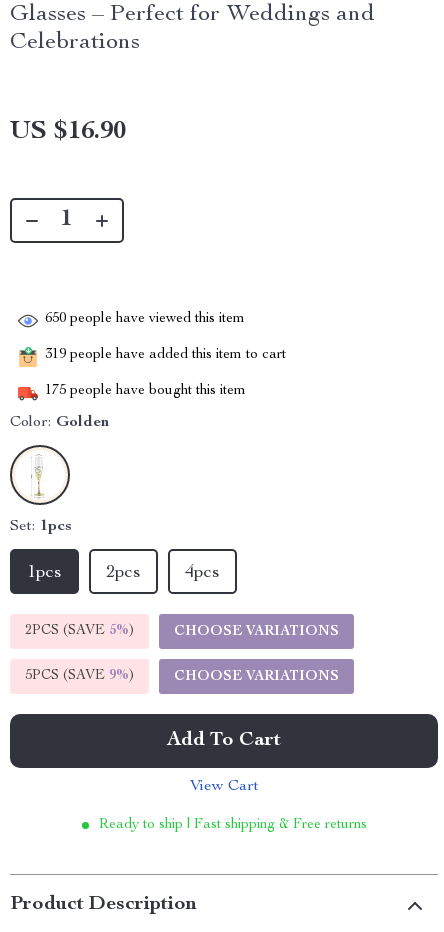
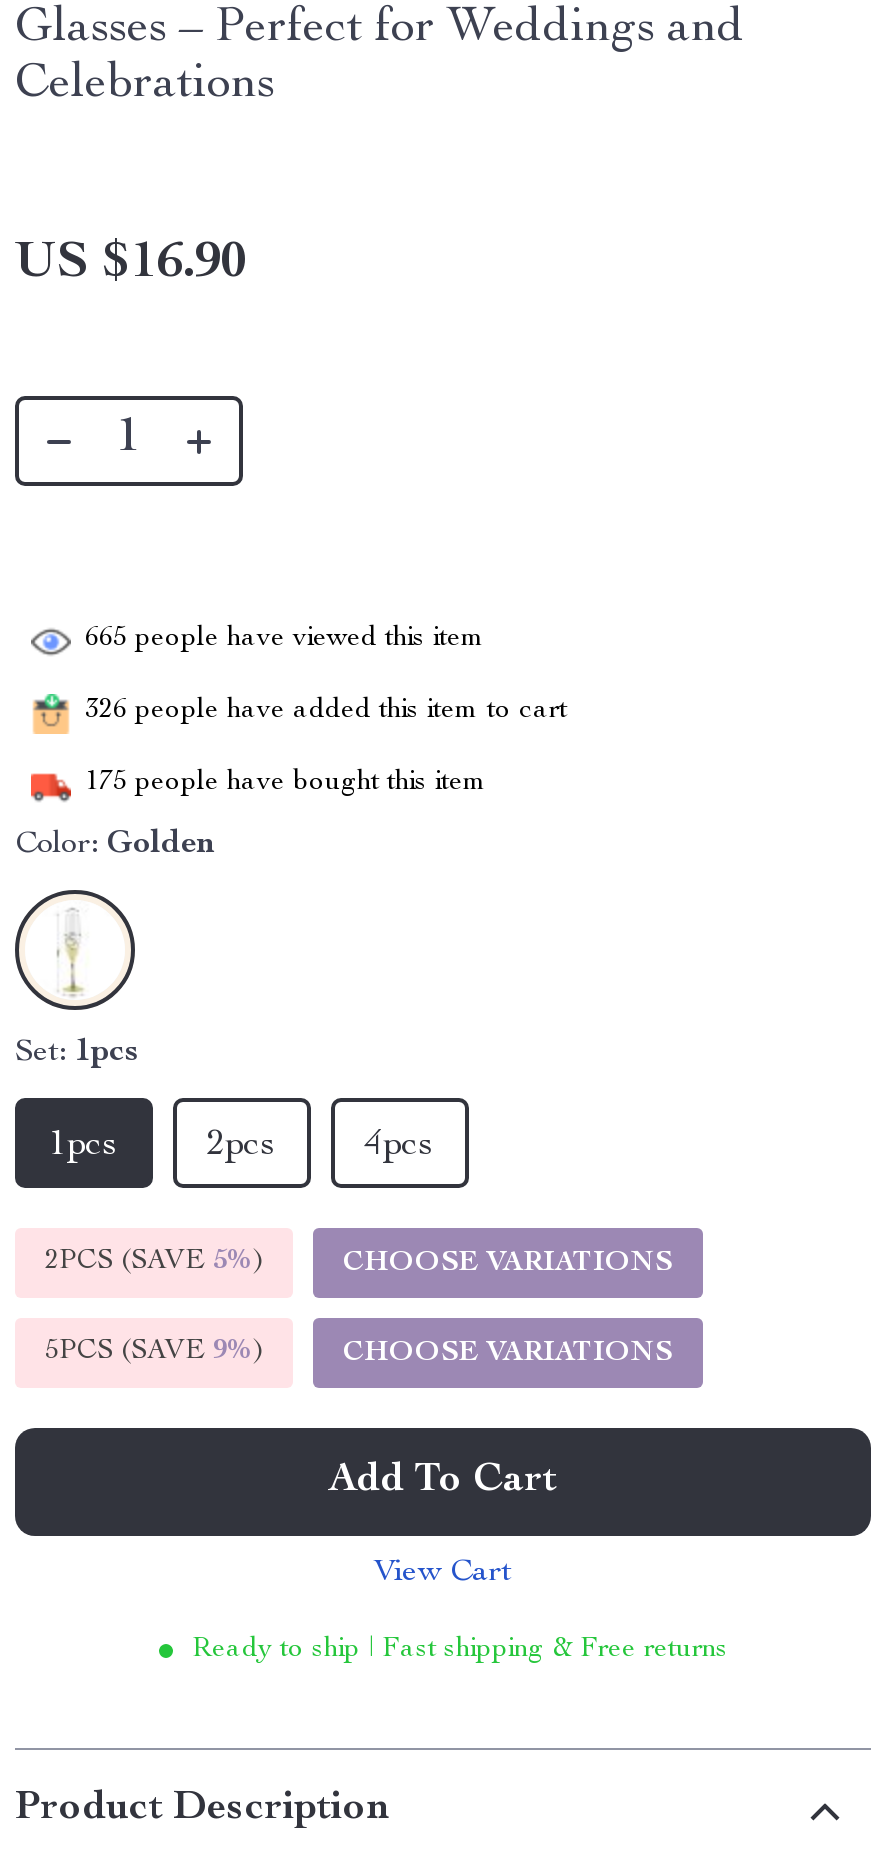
- 650 people have viewed this item
+ 665 people have viewed this item

- 319 people have added this item to cart
+ 326 people have added this item to cart
